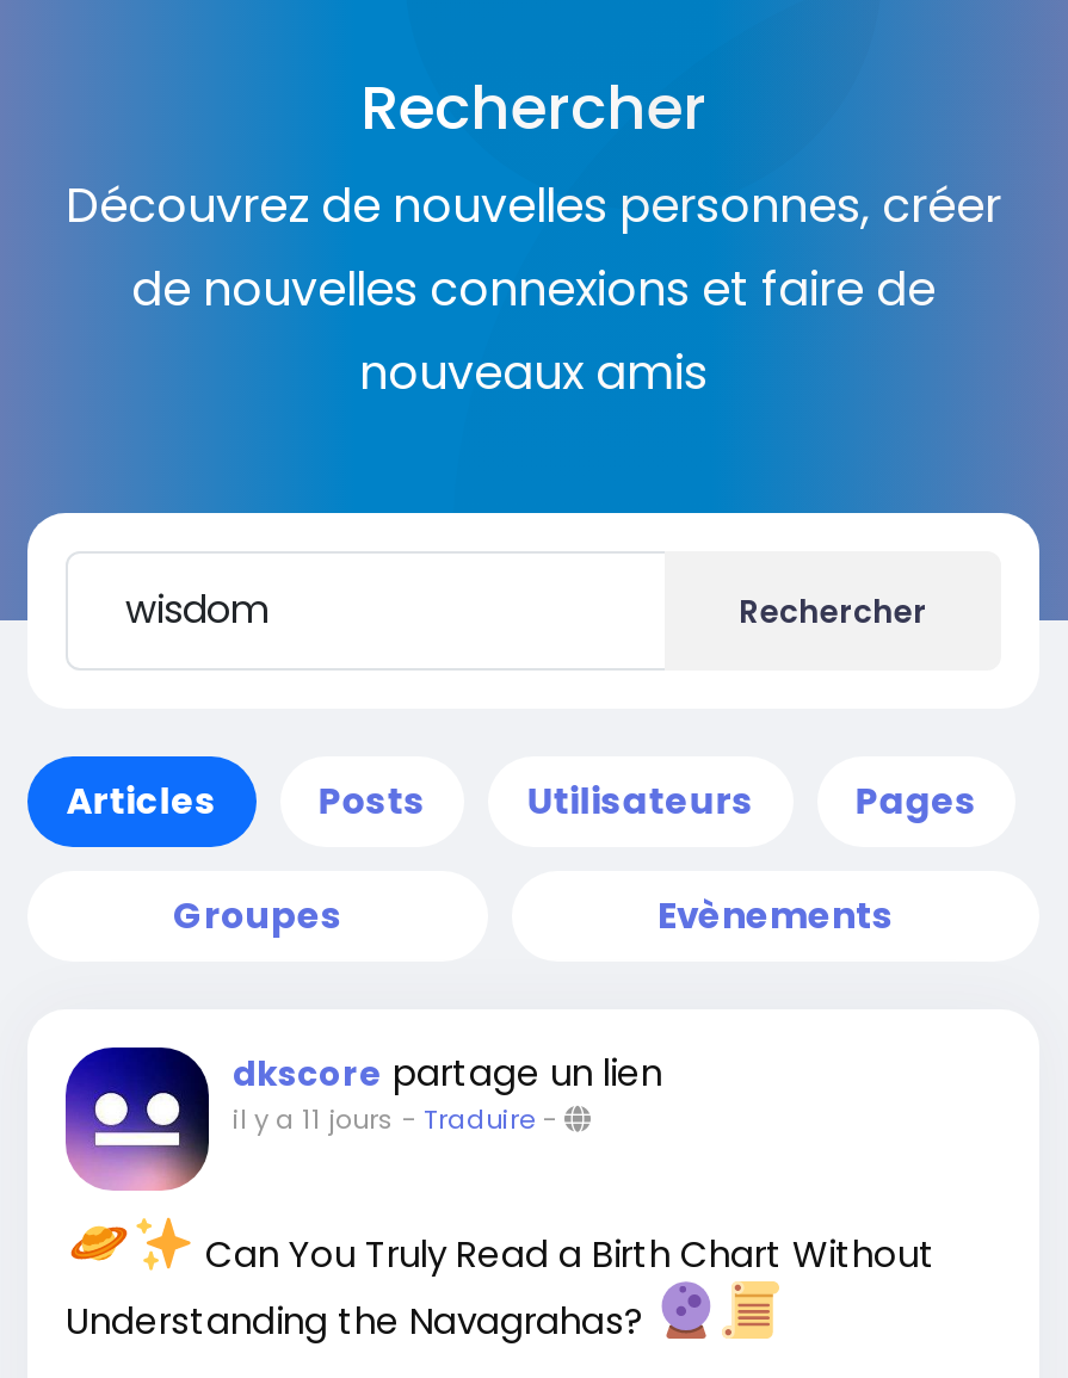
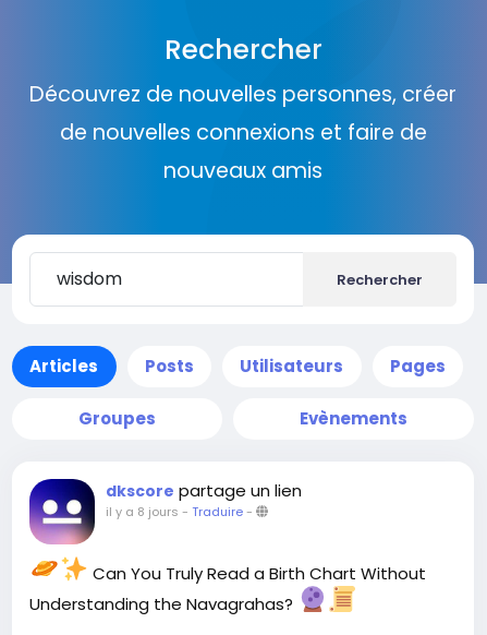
- il y a 11 jours - Traduire -
+ il y a 8 jours - Traduire -
